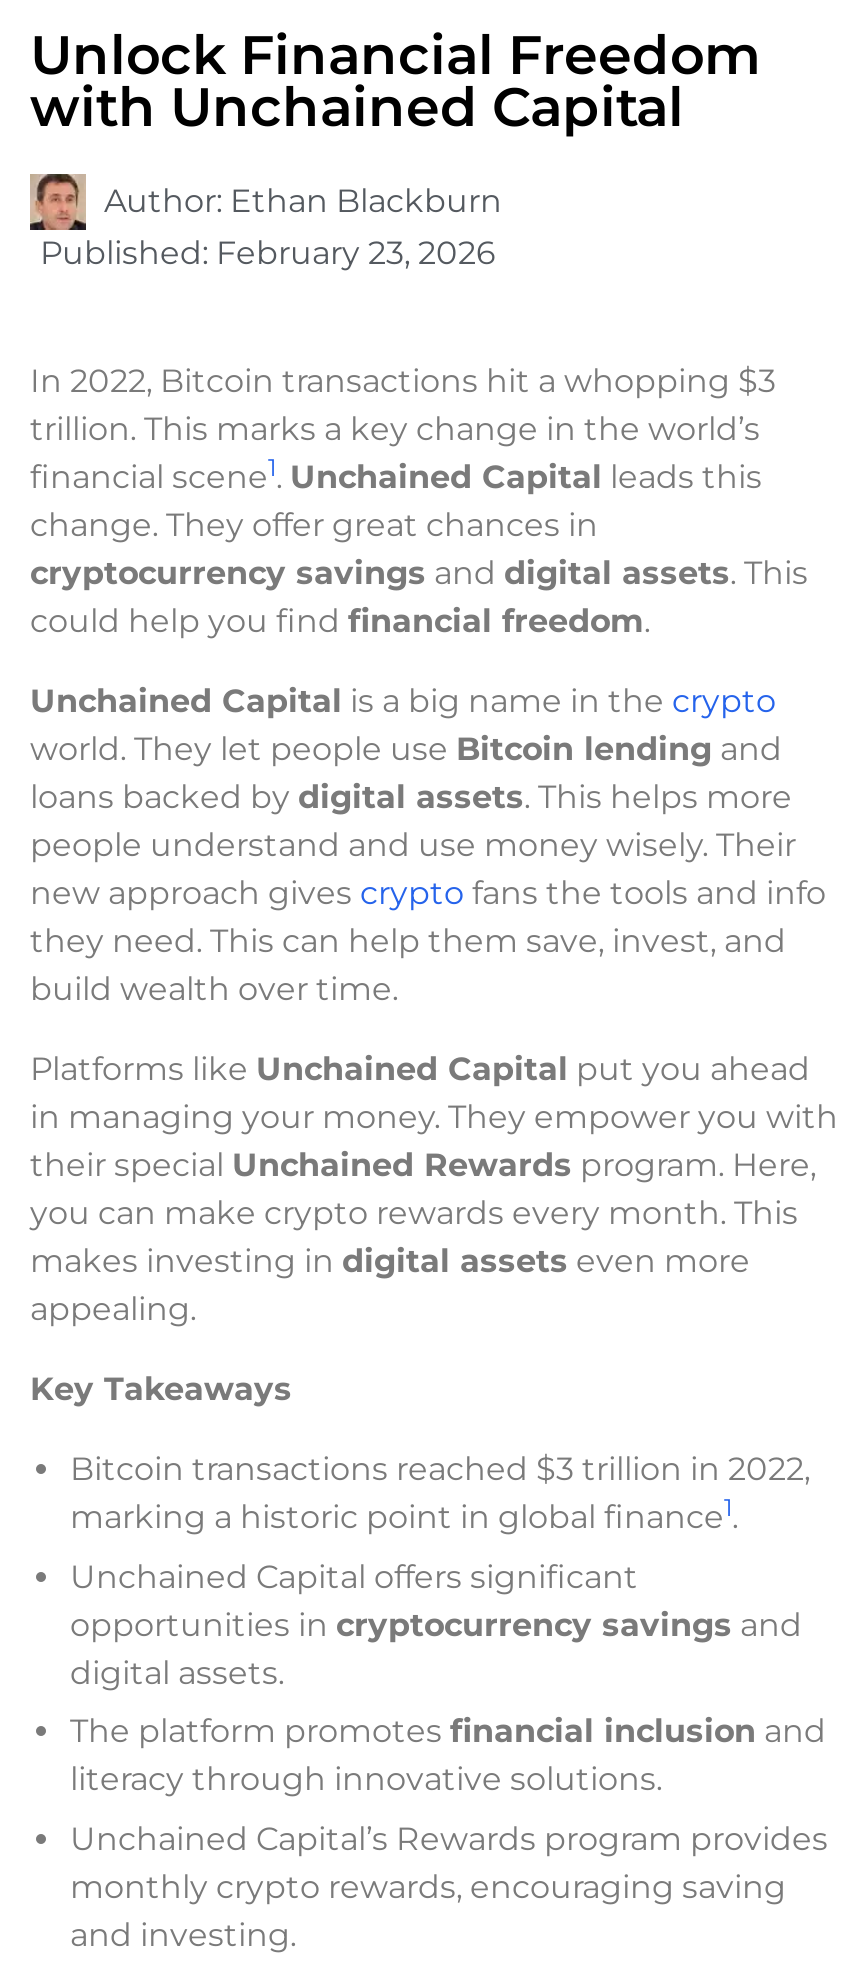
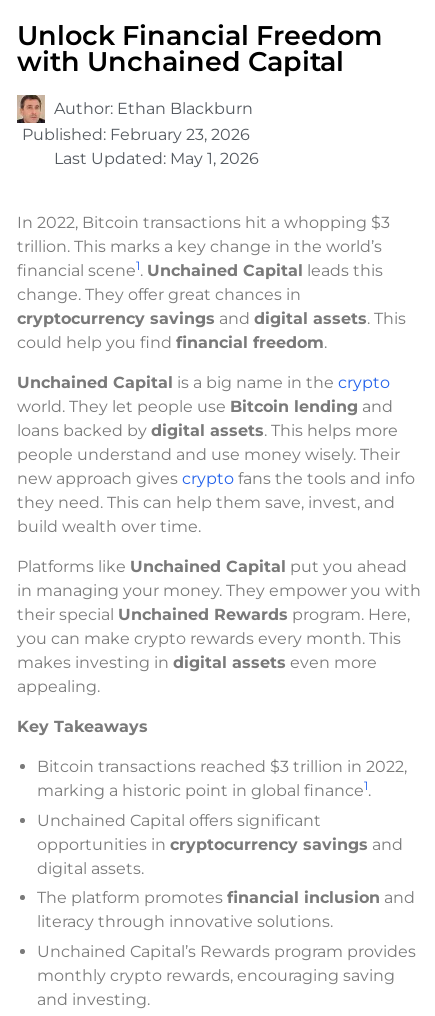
+ Last Updated: May 1, 2026
